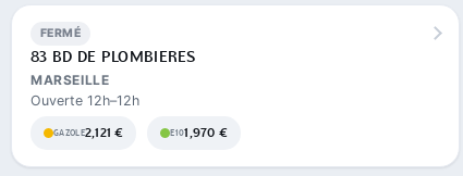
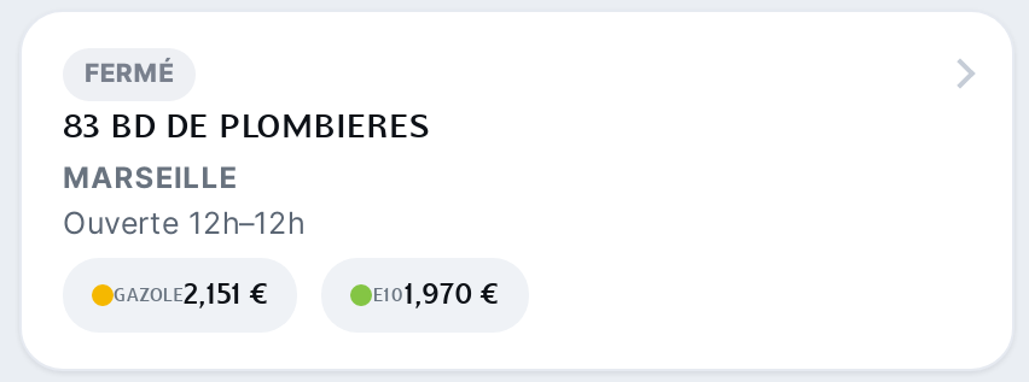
- GAZOLE2,121 €
+ GAZOLE2,151 €
